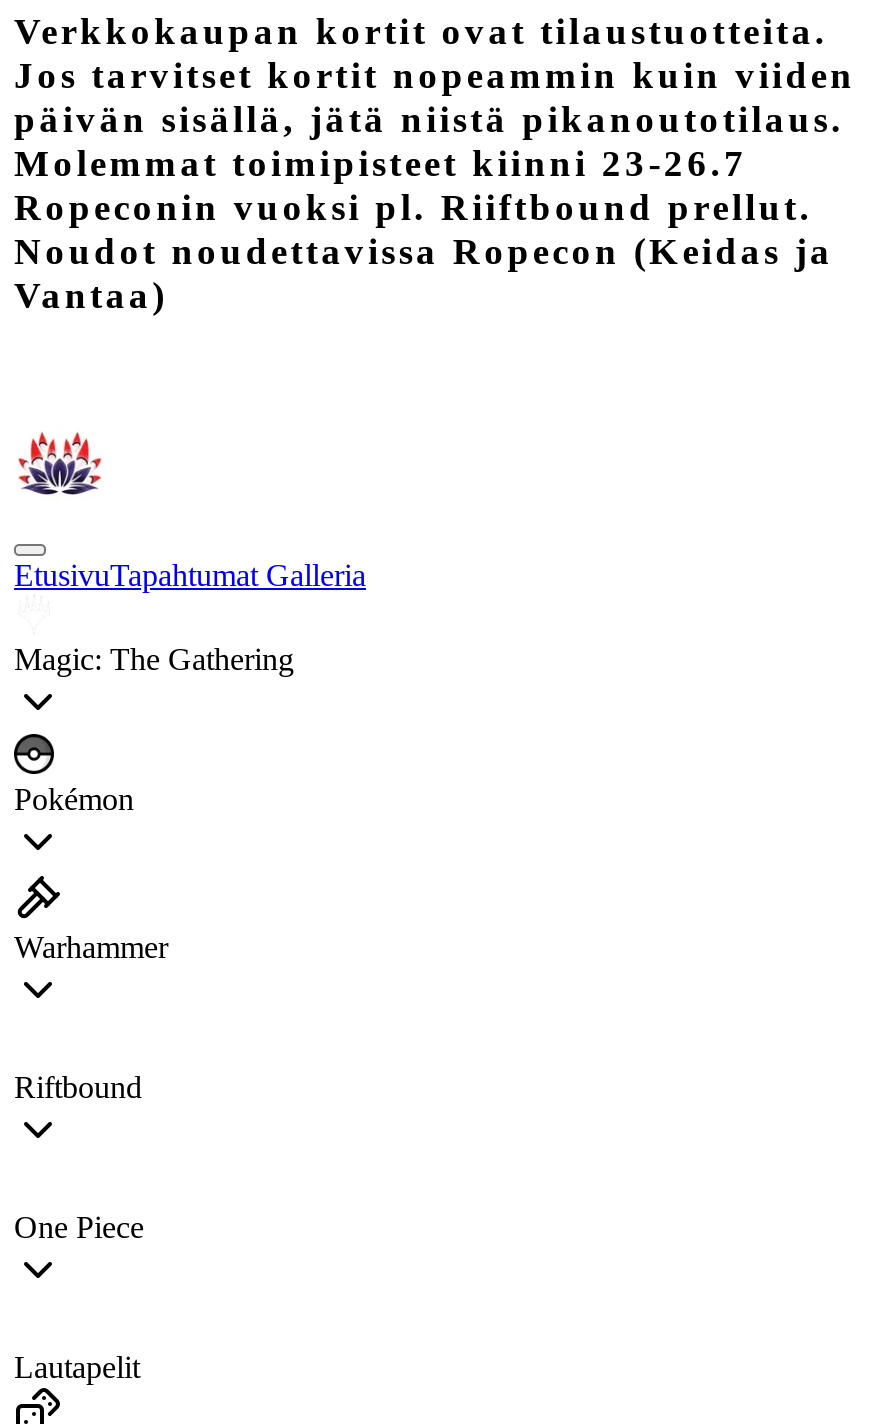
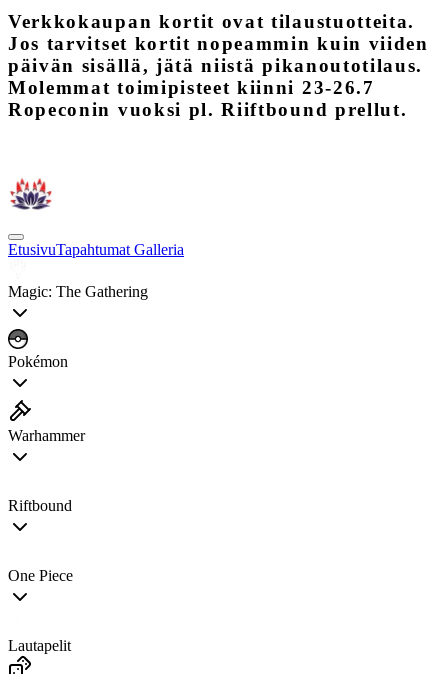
- Noudot noudettavissa Ropecon (Keidas ja
- Vantaa)
